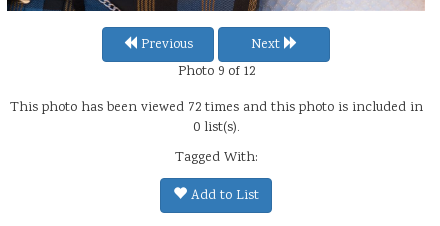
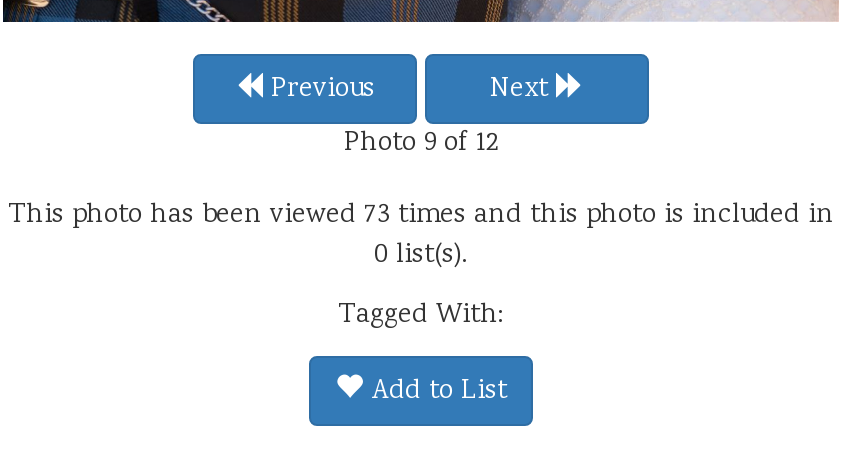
- This photo has been viewed 72 times and this photo is included in
+ This photo has been viewed 73 times and this photo is included in
